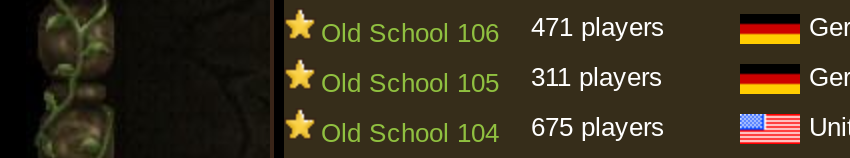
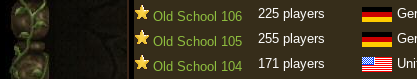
- Old School 106 471 players
+ Old School 106 225 players

- Old School 105 311 players
+ Old School 105 255 players

- Old School 104 675 players
+ Old School 104 171 players
